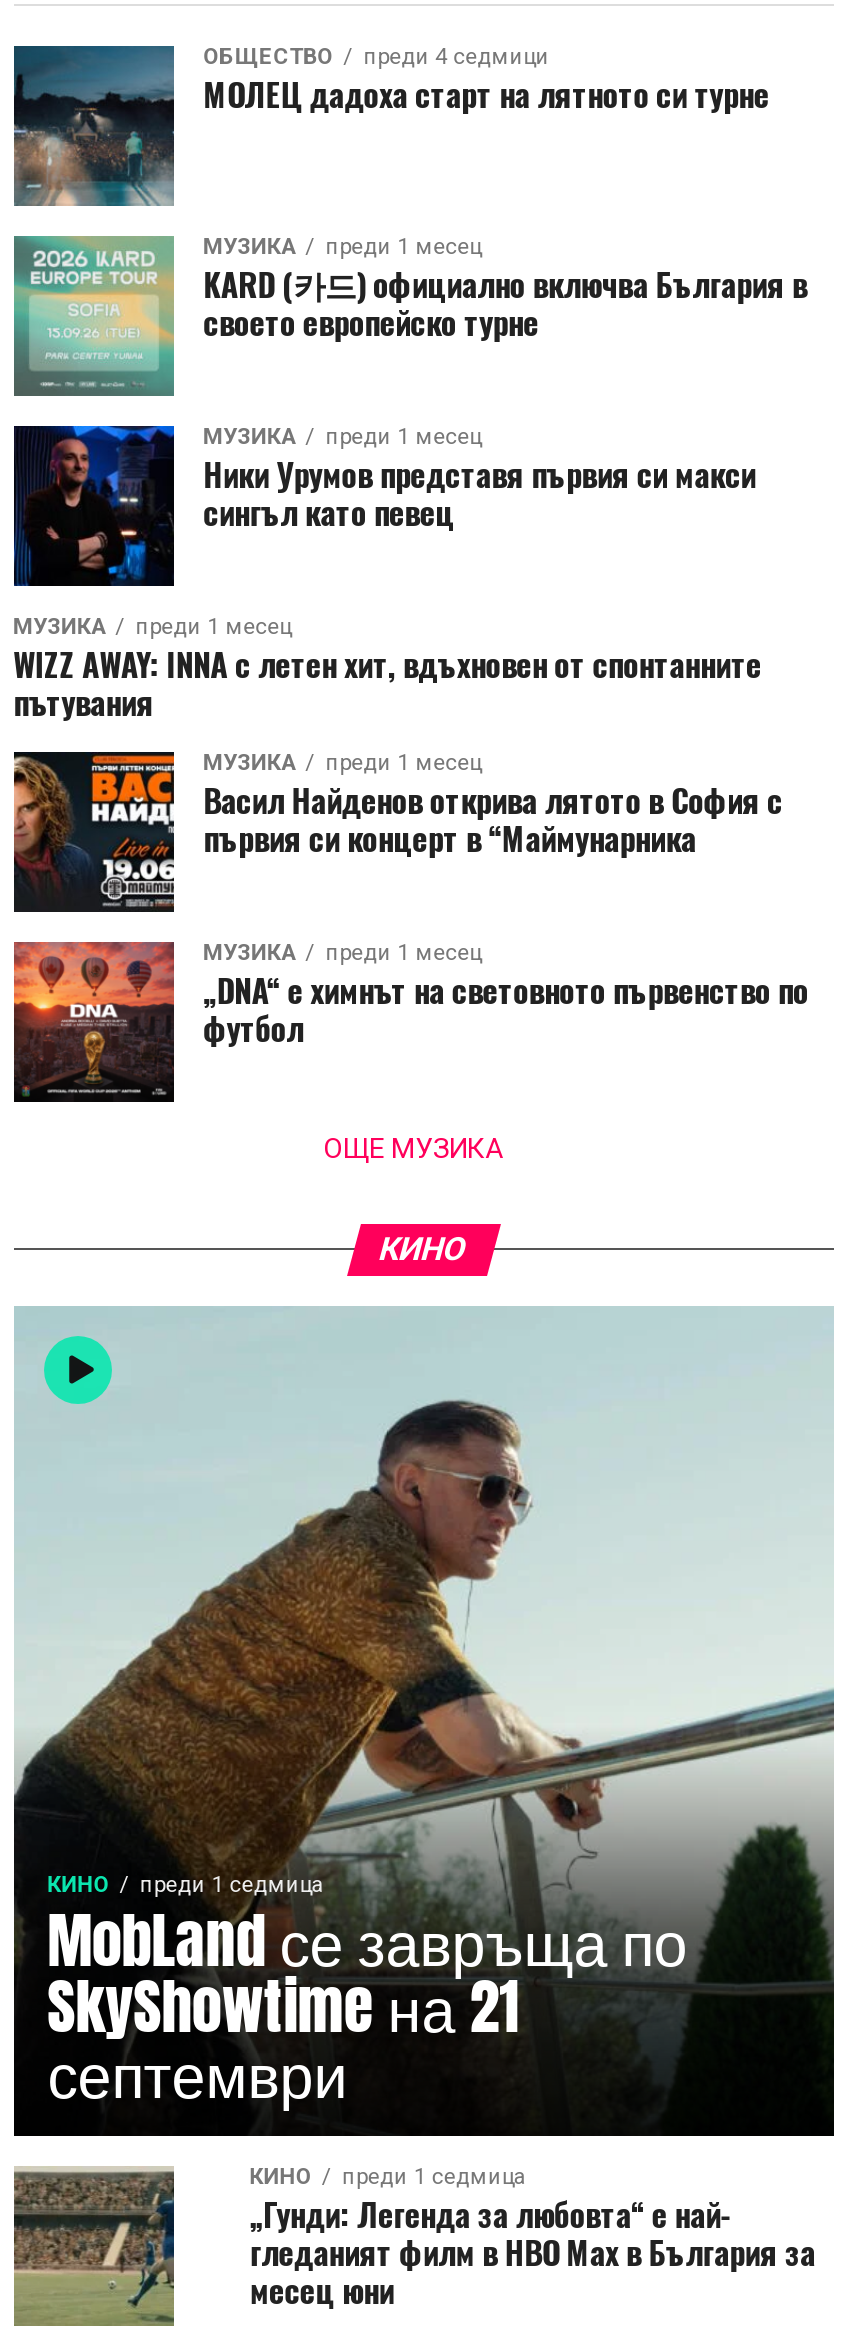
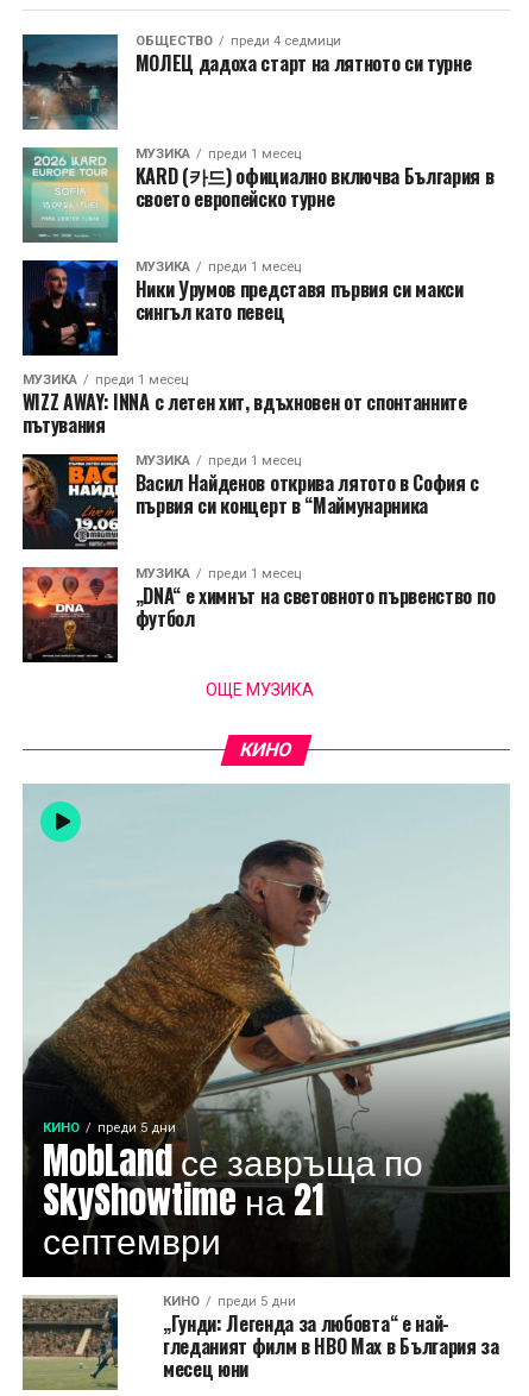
- преди 1 седмица
+ преди 5 дни

- преди 1 седмица
+ преди 5 дни
